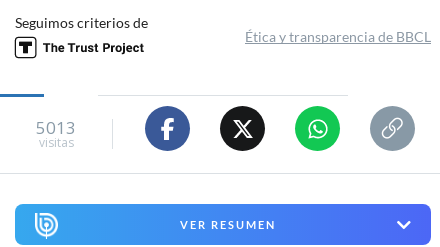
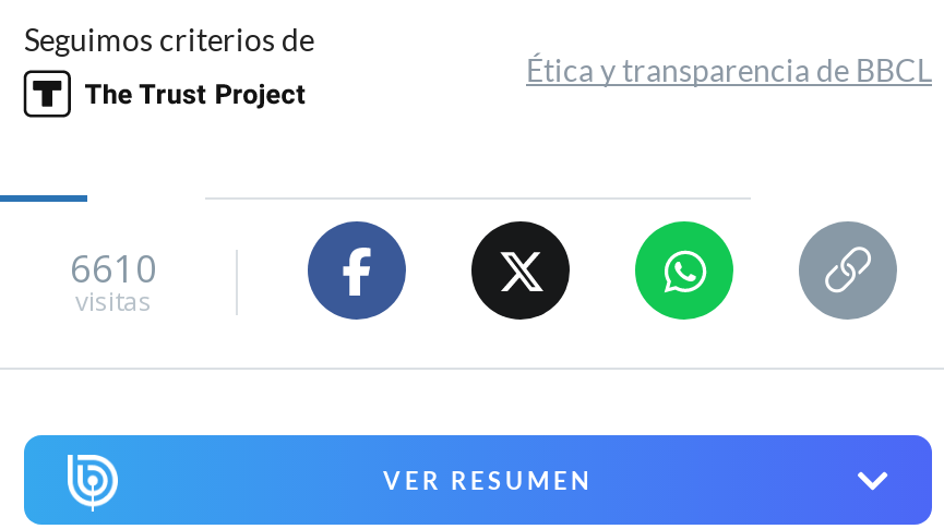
- 5013
+ 6610
